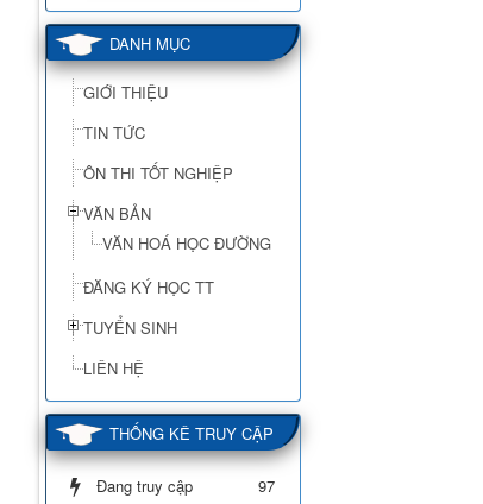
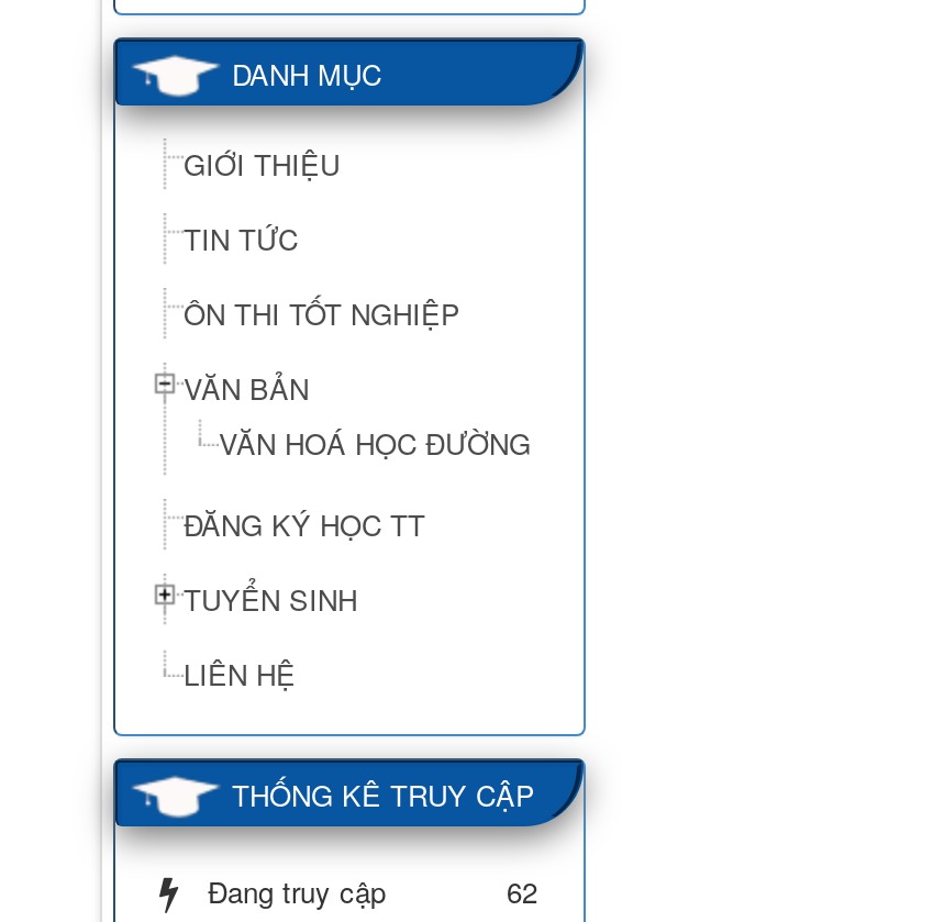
- 97
+ 62
